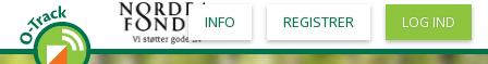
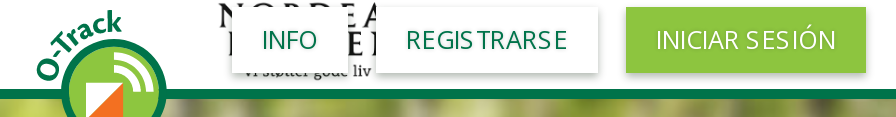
- REGISTRER
- LOG IND
+ REGISTRARSE
+ INICIAR SESIÓN
